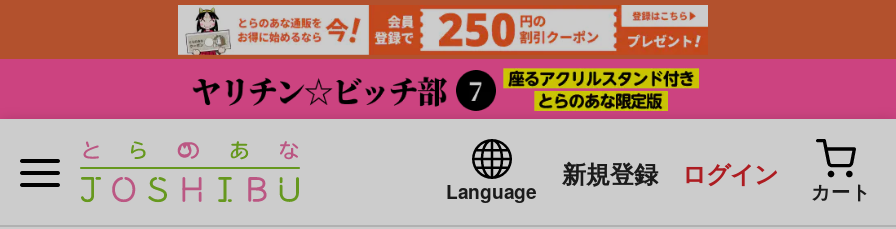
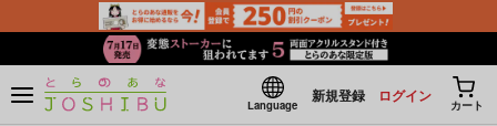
- [image]
+ [image]
